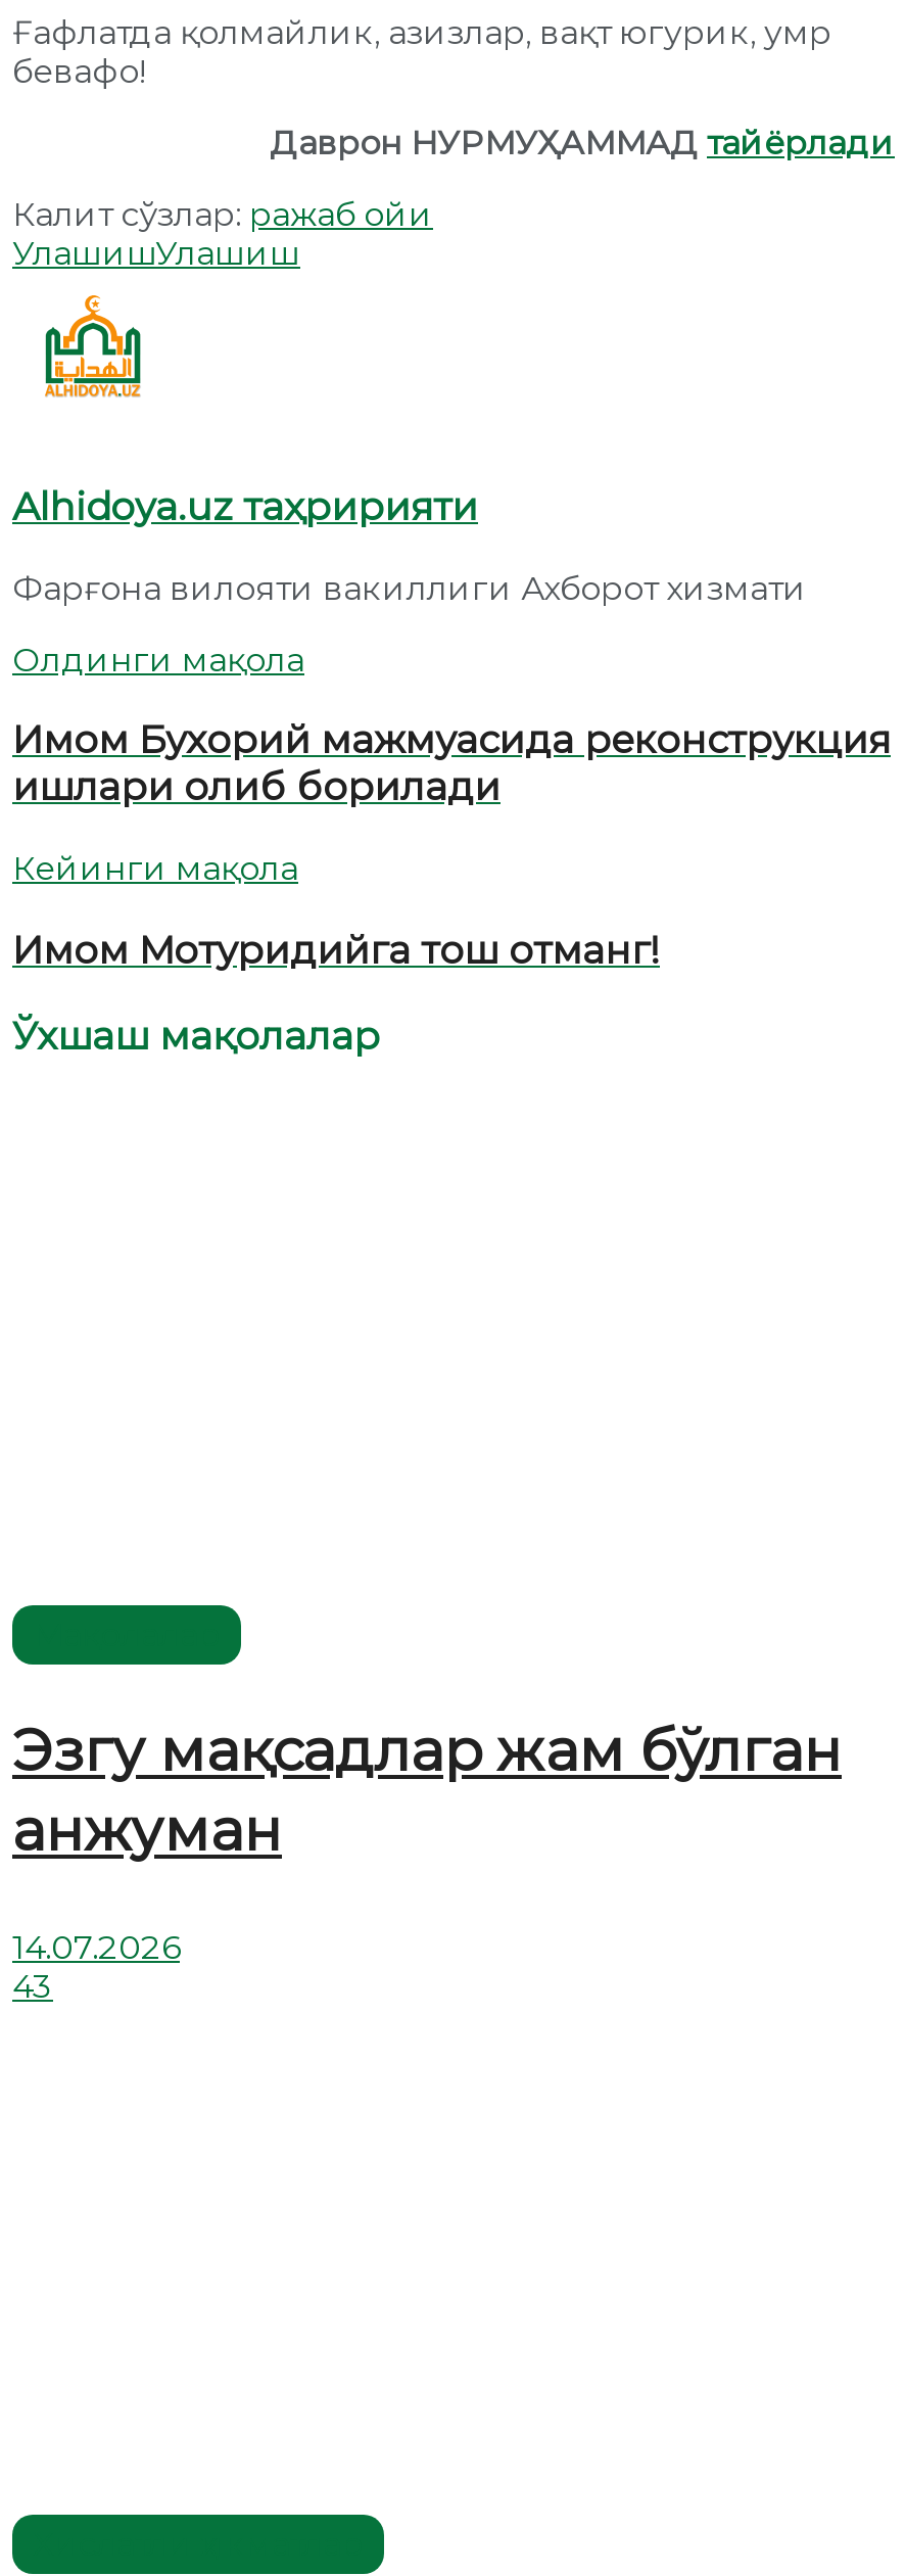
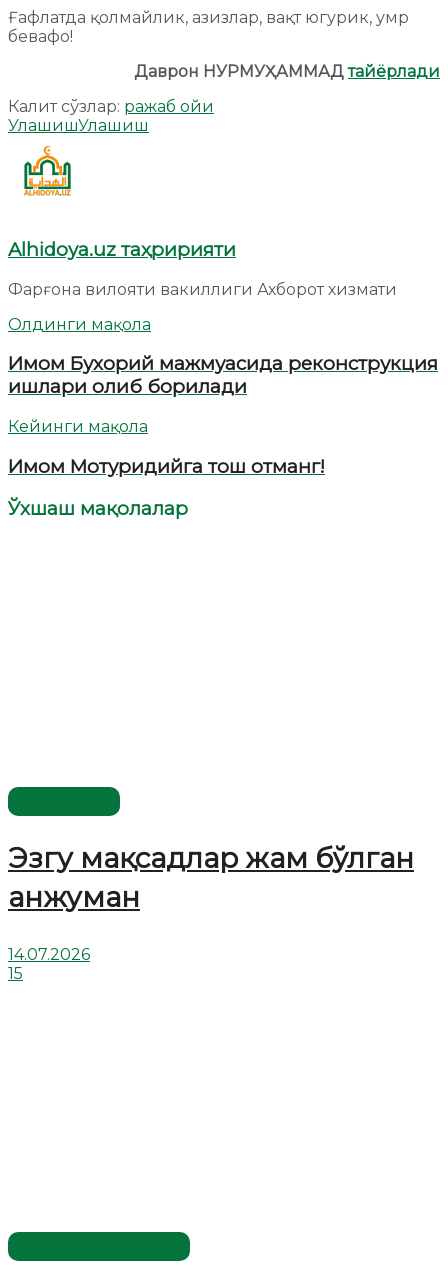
- 43
+ 15
